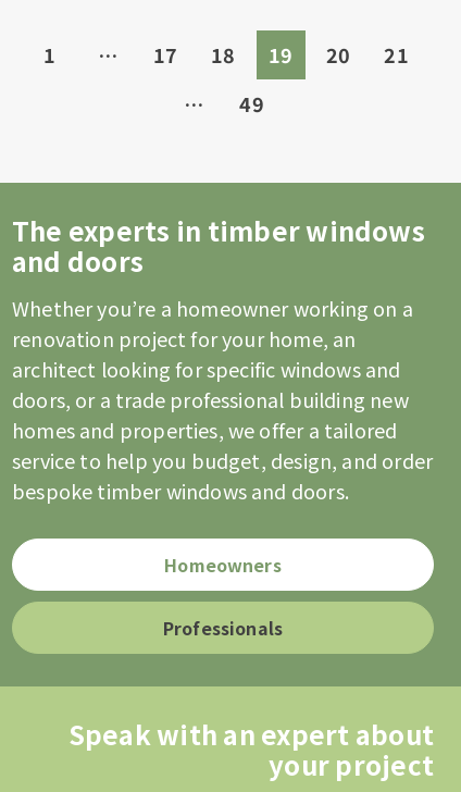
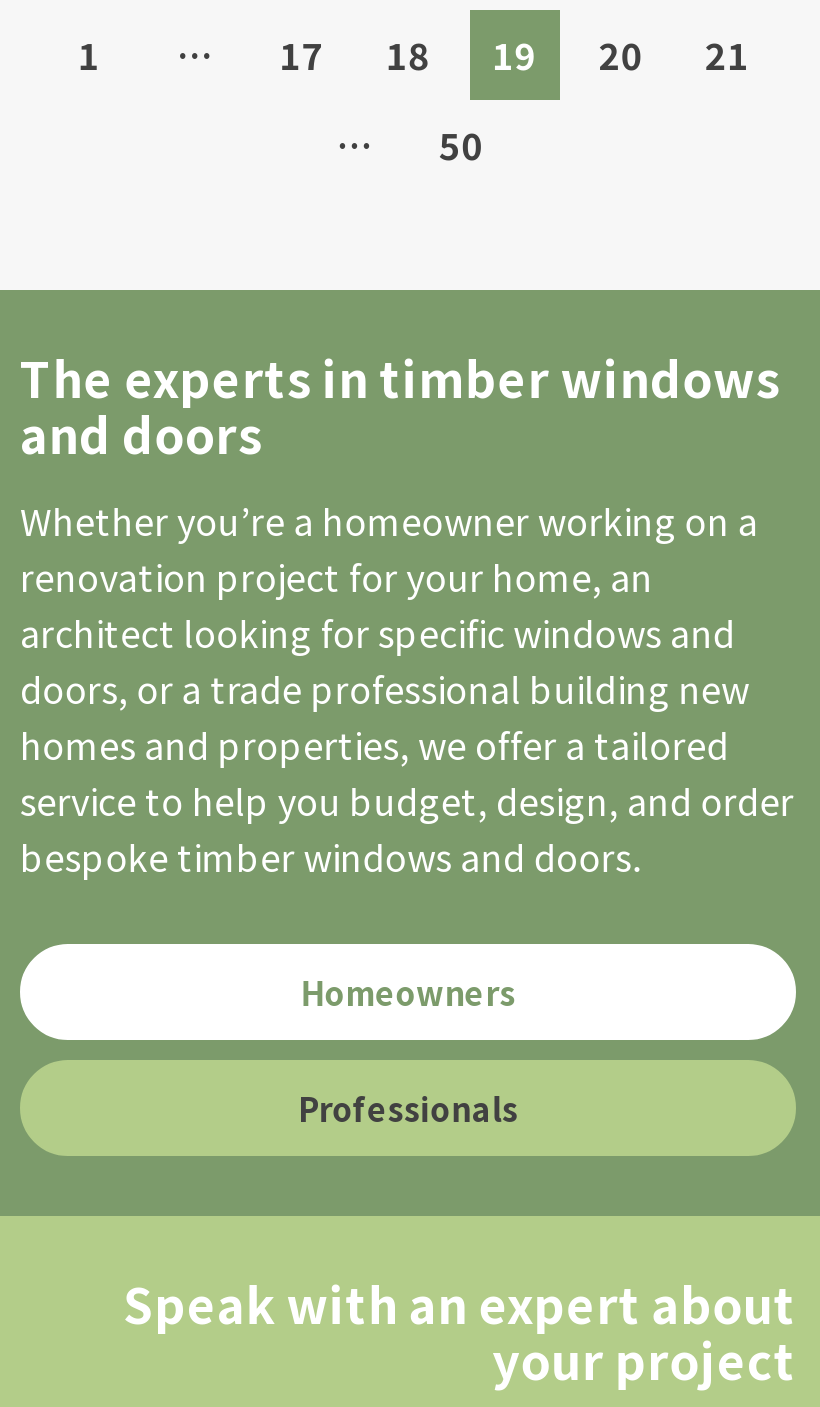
- 49
+ 50
